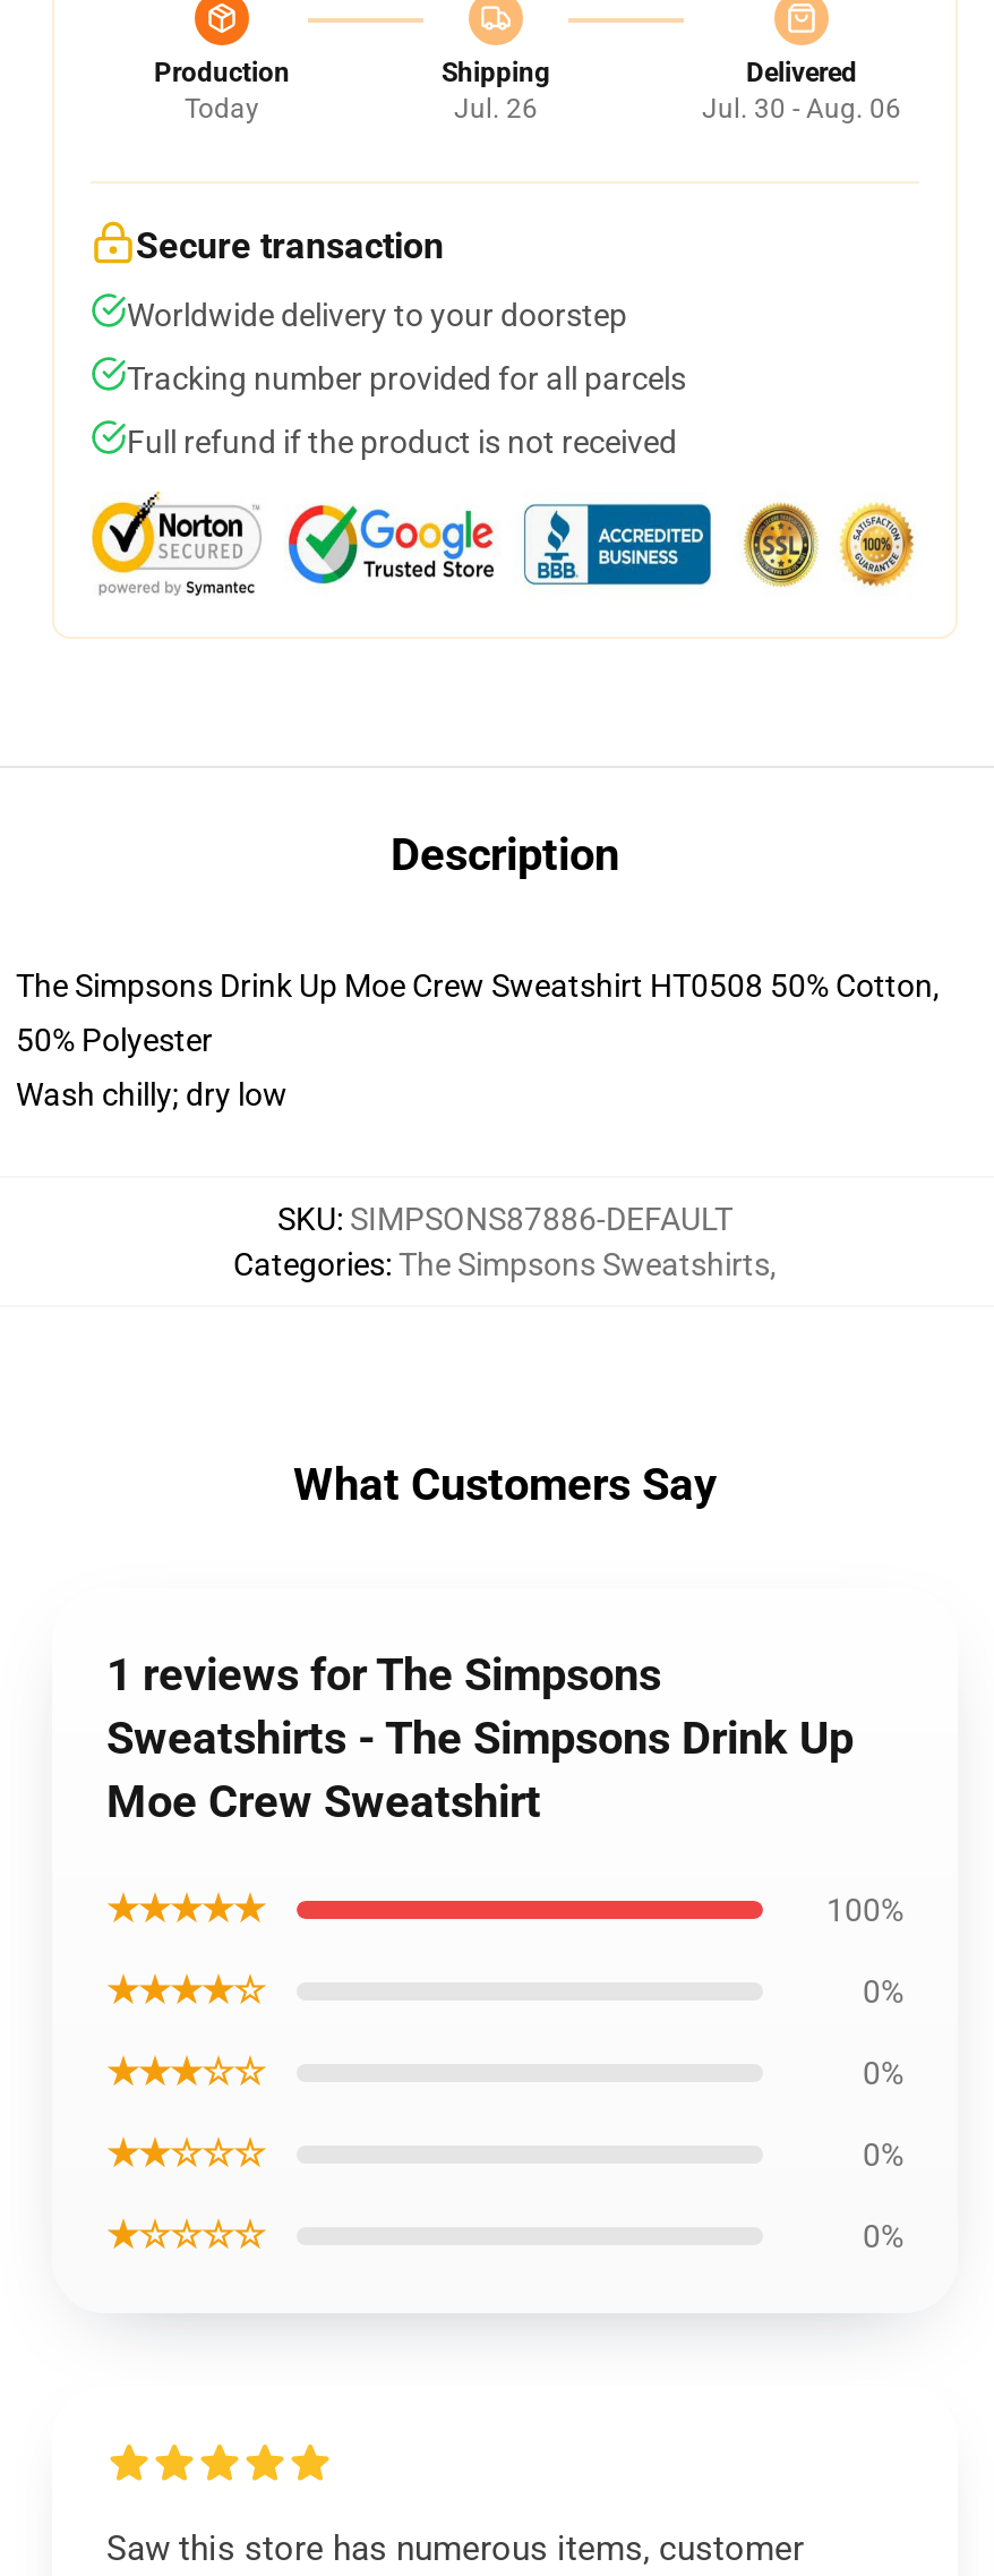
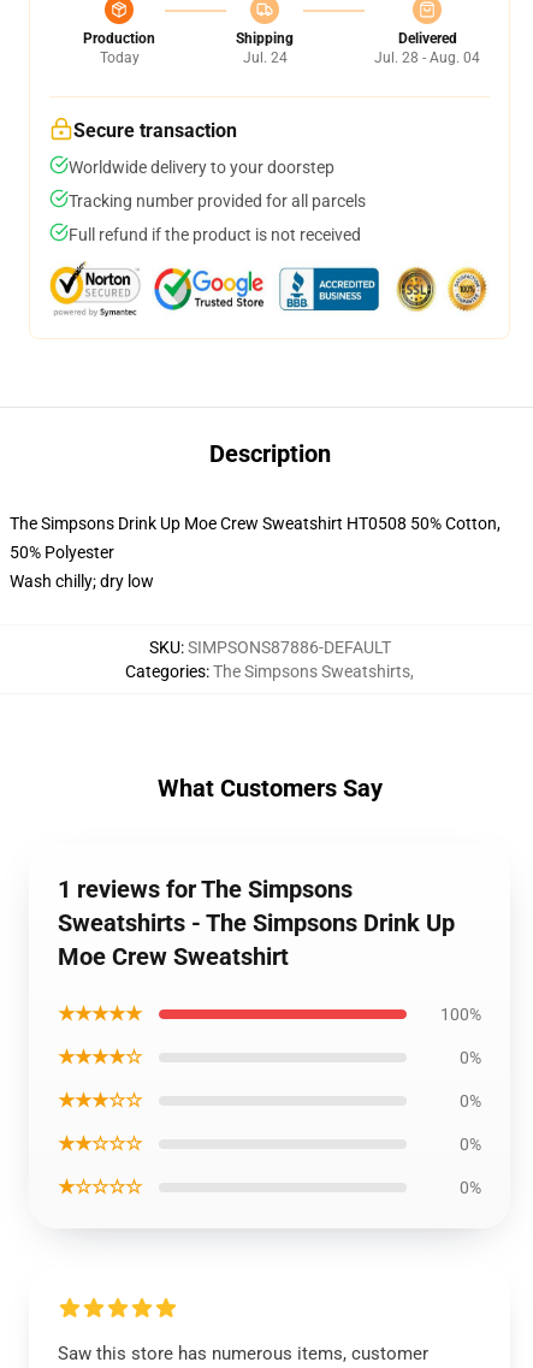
- Jul. 26
+ Jul. 24

- Jul. 30 - Aug. 06
+ Jul. 28 - Aug. 04
